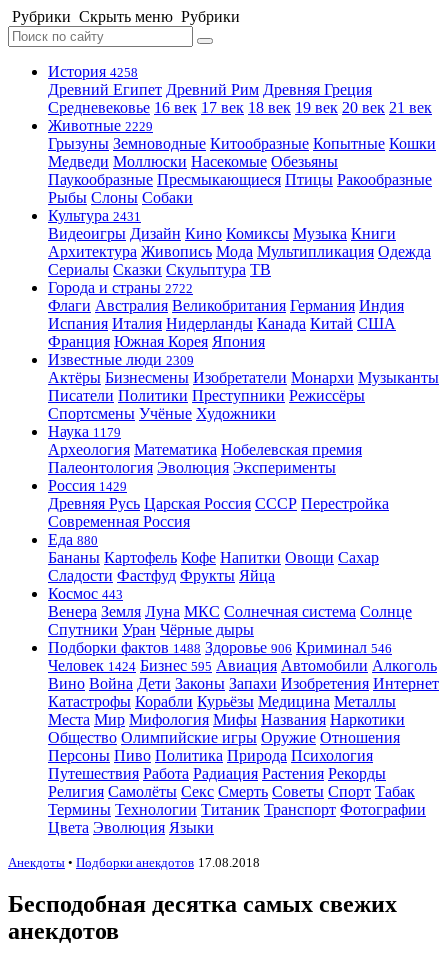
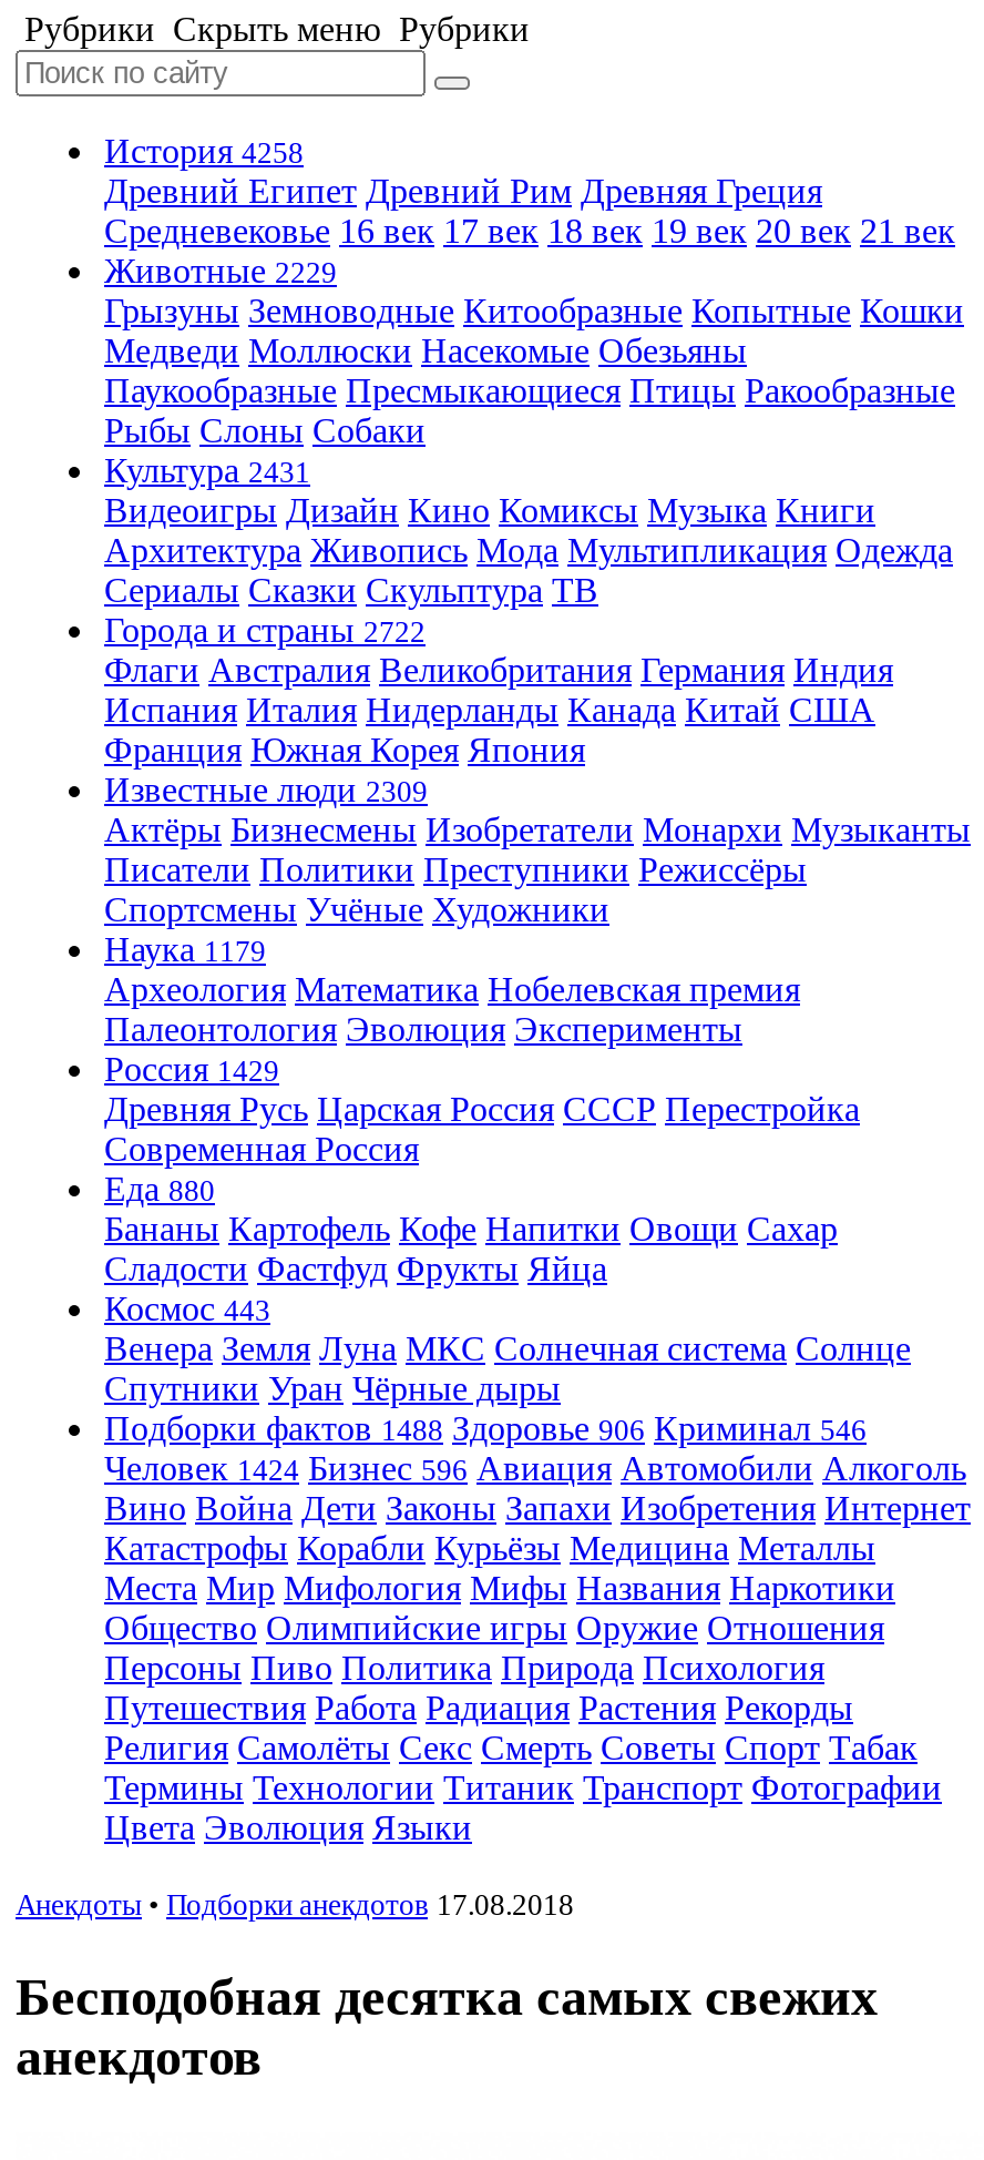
- Человек 1424 Бизнес 595 Авиация Автомобили Алкоголь
+ Человек 1424 Бизнес 596 Авиация Автомобили Алкоголь
